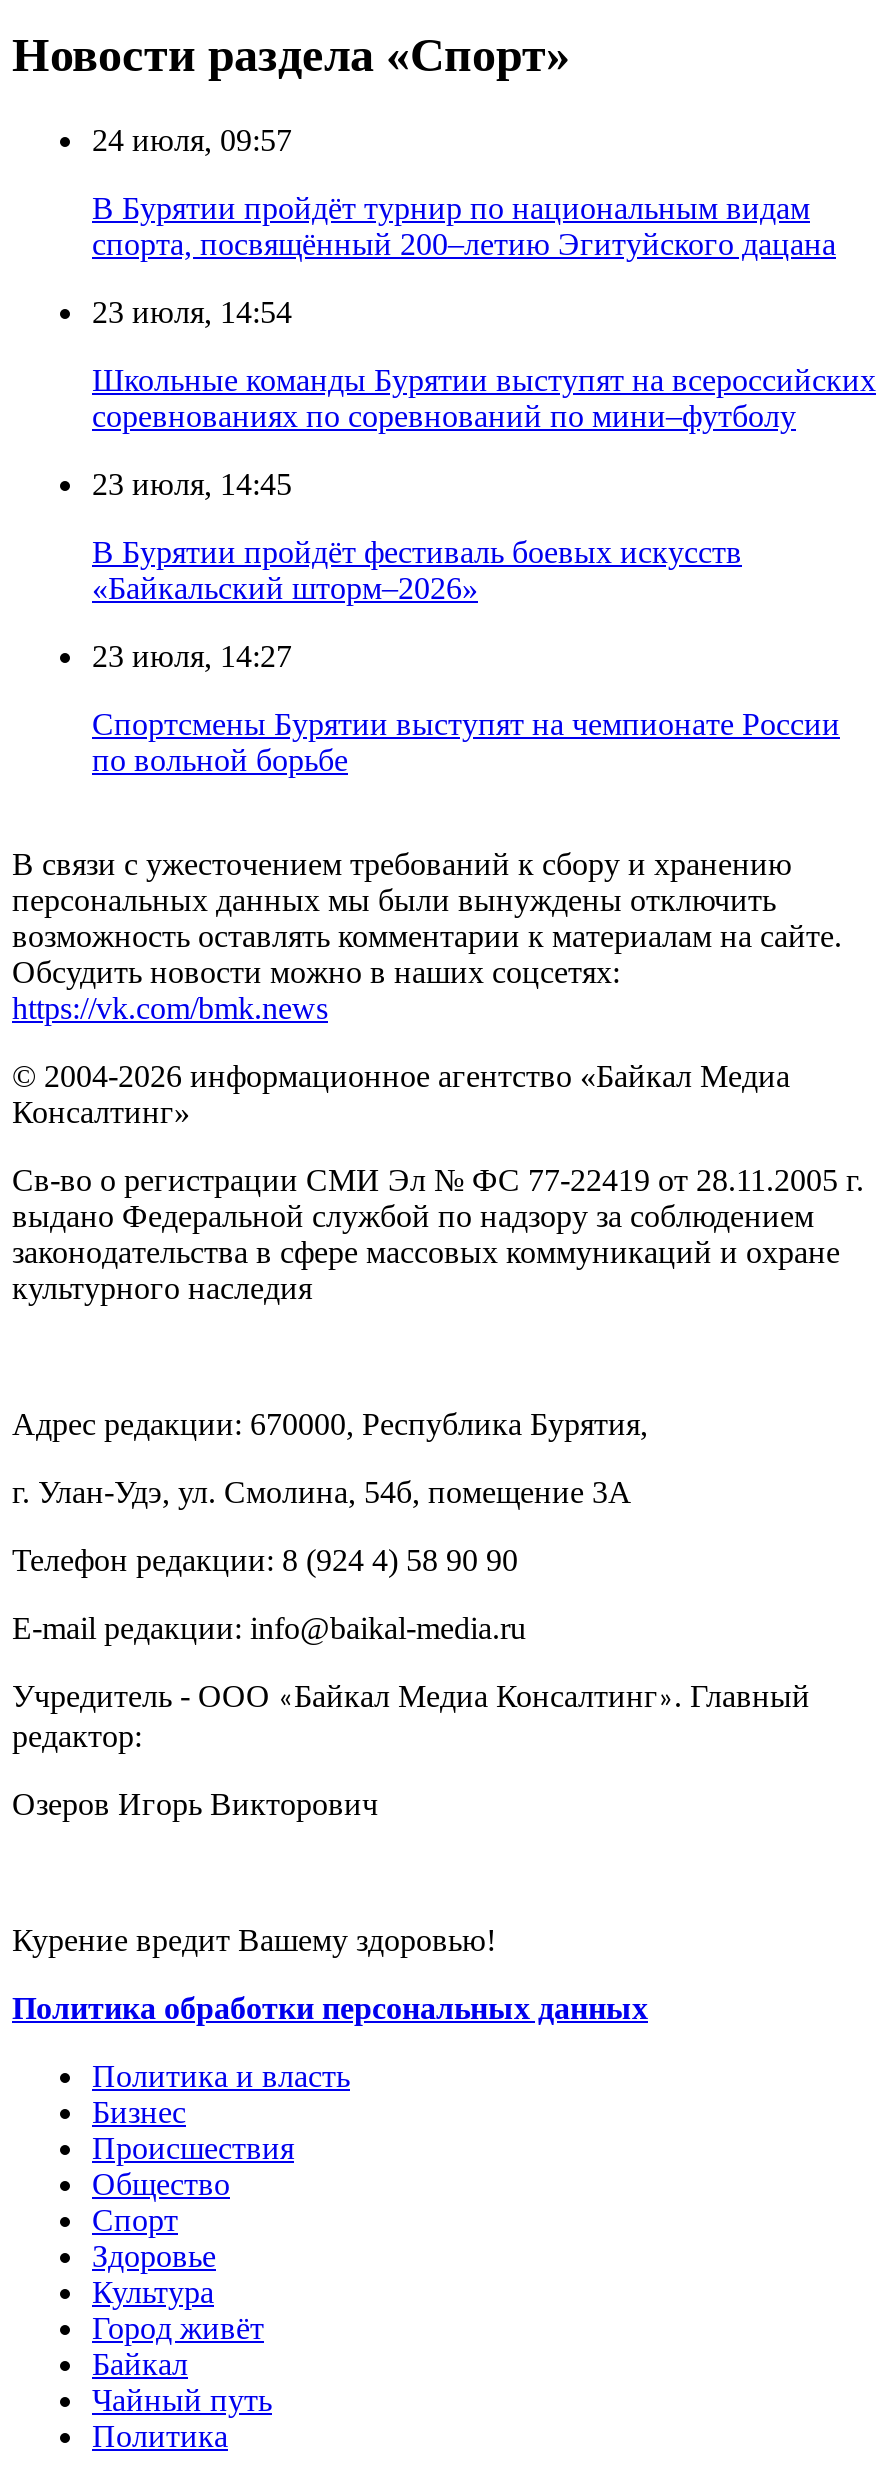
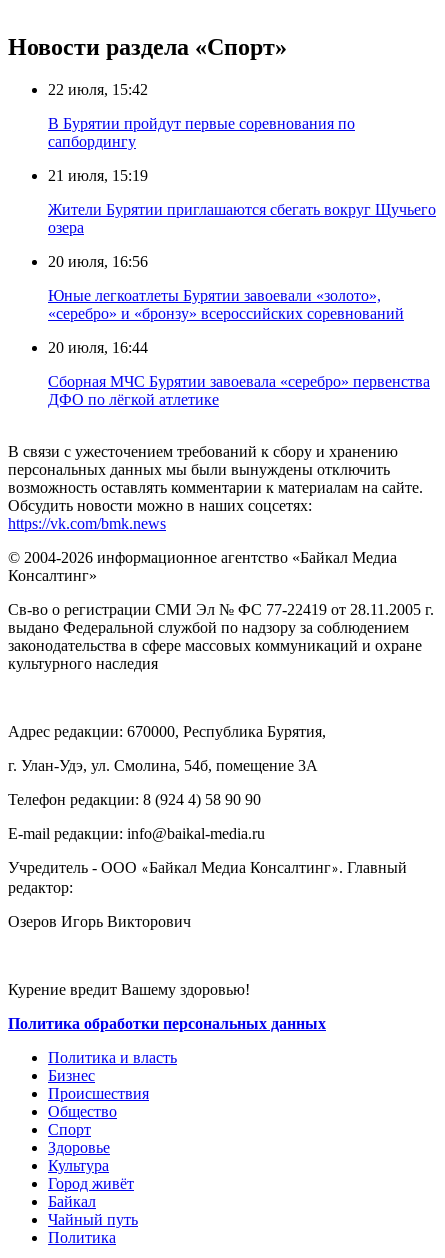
- 24 июля, 09:57
+ 22 июля, 15:42

- В Бурятии пройдёт турнир по национальным видам
- спорта, посвящённый 200–летию Эгитуйского дацана
+ В Бурятии пройдут первые соревнования по
+ сапбордингу

- 23 июля, 14:54
+ 21 июля, 15:19

- Школьные команды Бурятии выступят на всероссийских
- соревнованиях по соревнований по мини–футболу
+ Жители Бурятии приглашаются сбегать вокруг Щучьего
+ озера

- 23 июля, 14:45
+ 20 июля, 16:56

- В Бурятии пройдёт фестиваль боевых искусств
- «Байкальский шторм–2026»
+ Юные легкоатлеты Бурятии завоевали «золото»,
+ «серебро» и «бронзу» всероссийских соревнований

- 23 июля, 14:27
+ 20 июля, 16:44

- Спортсмены Бурятии выступят на чемпионате России
- по вольной борьбе
+ Сборная МЧС Бурятии завоевала «серебро» первенства
+ ДФО по лёгкой атлетике
